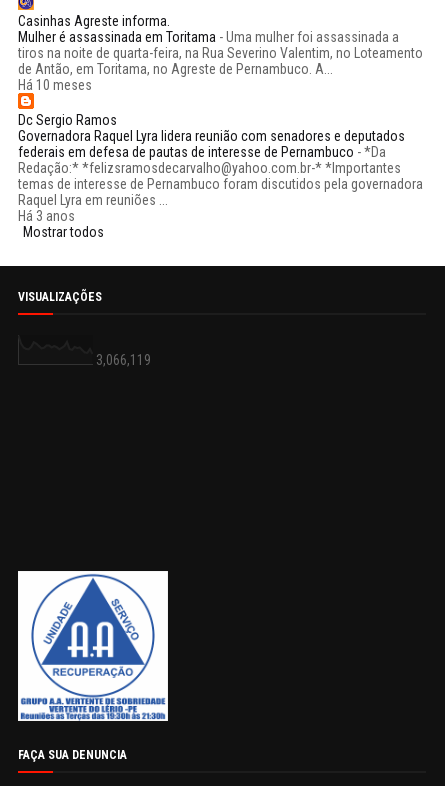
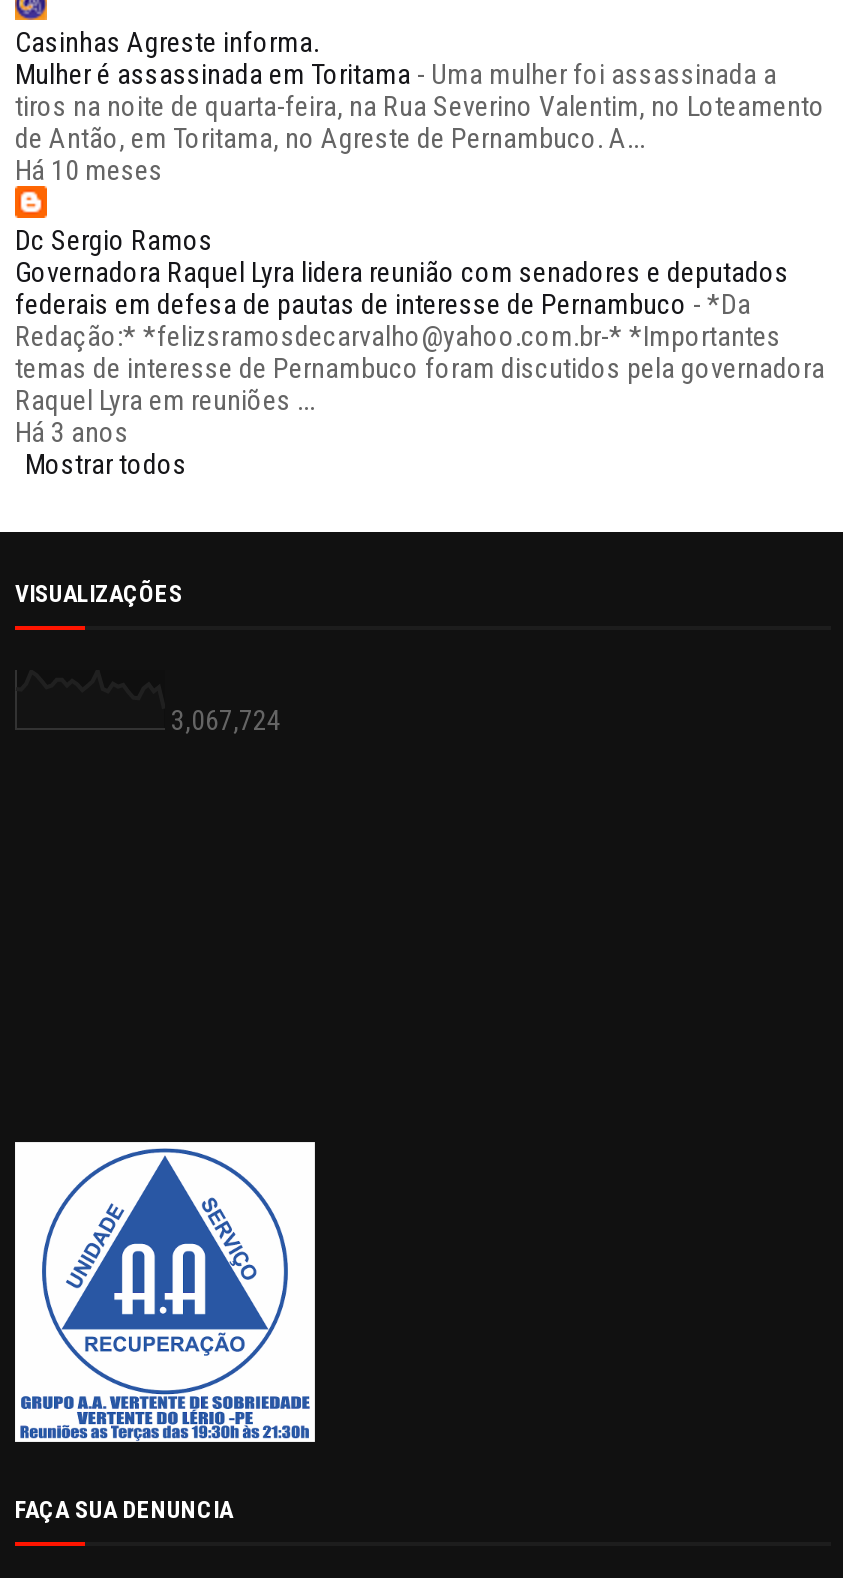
- 3,066,119
+ 3,067,724
